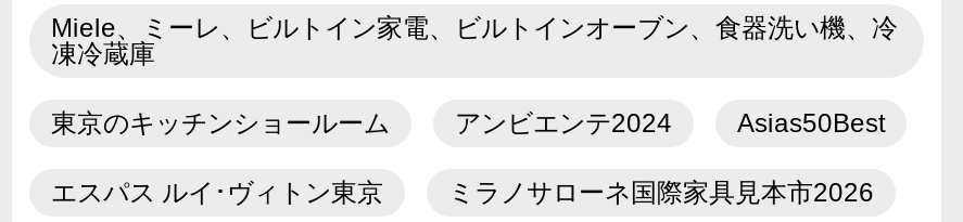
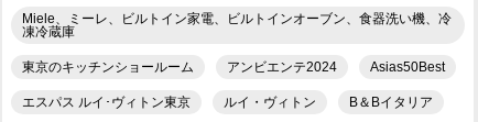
- ミラノサローネ国際家具見本市2026
+ ルイ・ヴィトン
+ B＆Bイタリア
